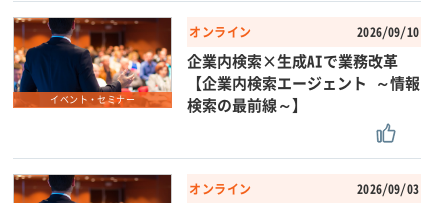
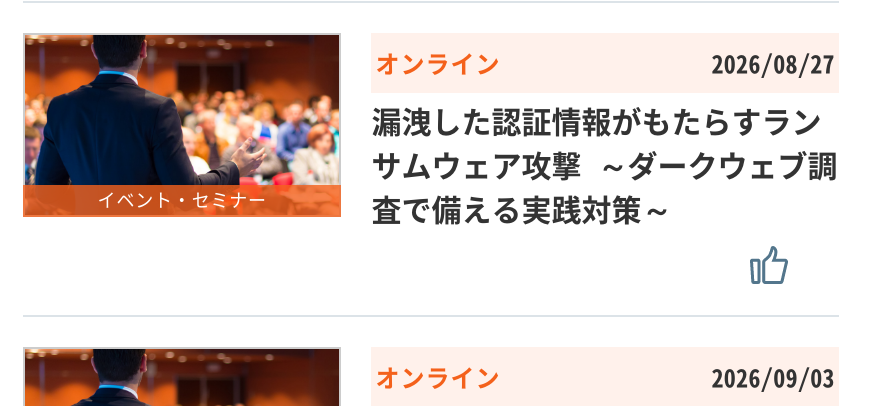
- 2026/09/10
- 企業内検索×生成AIで業務改革
- 【企業内検索エージェント ～情報
- 検索の最前線～】
+ 2026/08/27
+ 漏洩した認証情報がもたらすラン
+ サムウェア攻撃 ～ダークウェブ調
+ 査で備える実践対策～
